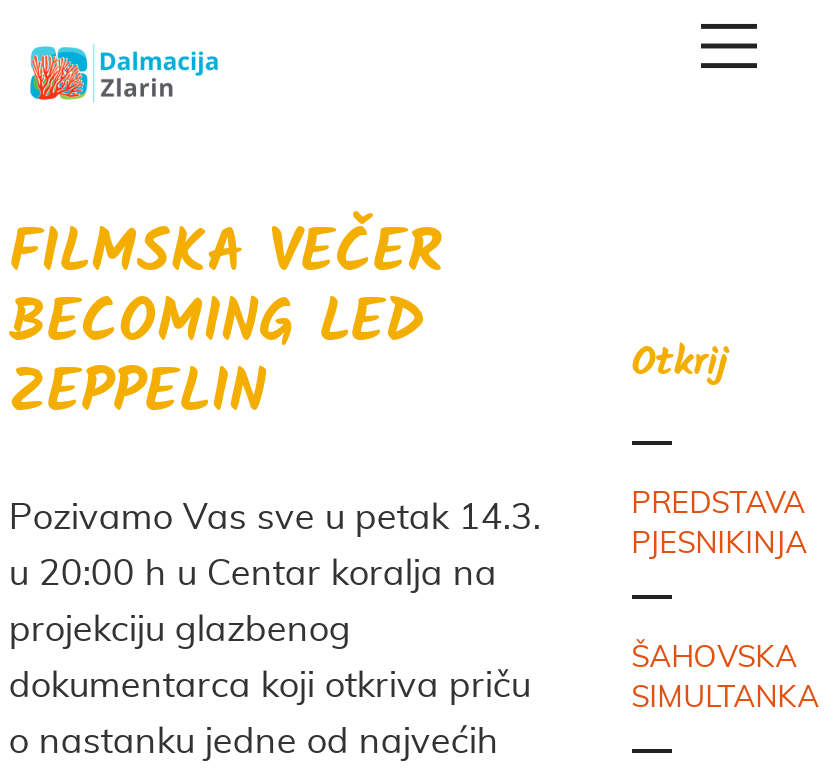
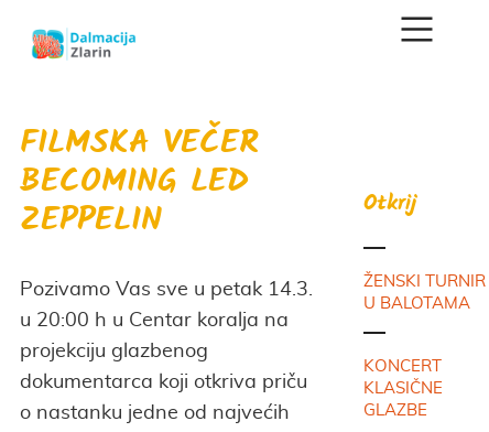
- PREDSTAVA
- PJESNIKINJA
+ ŽENSKI TURNIR
+ U BALOTAMA

- ŠAHOVSKA
- SIMULTANKA
+ KONCERT
+ KLASIČNE
+ GLAZBE
